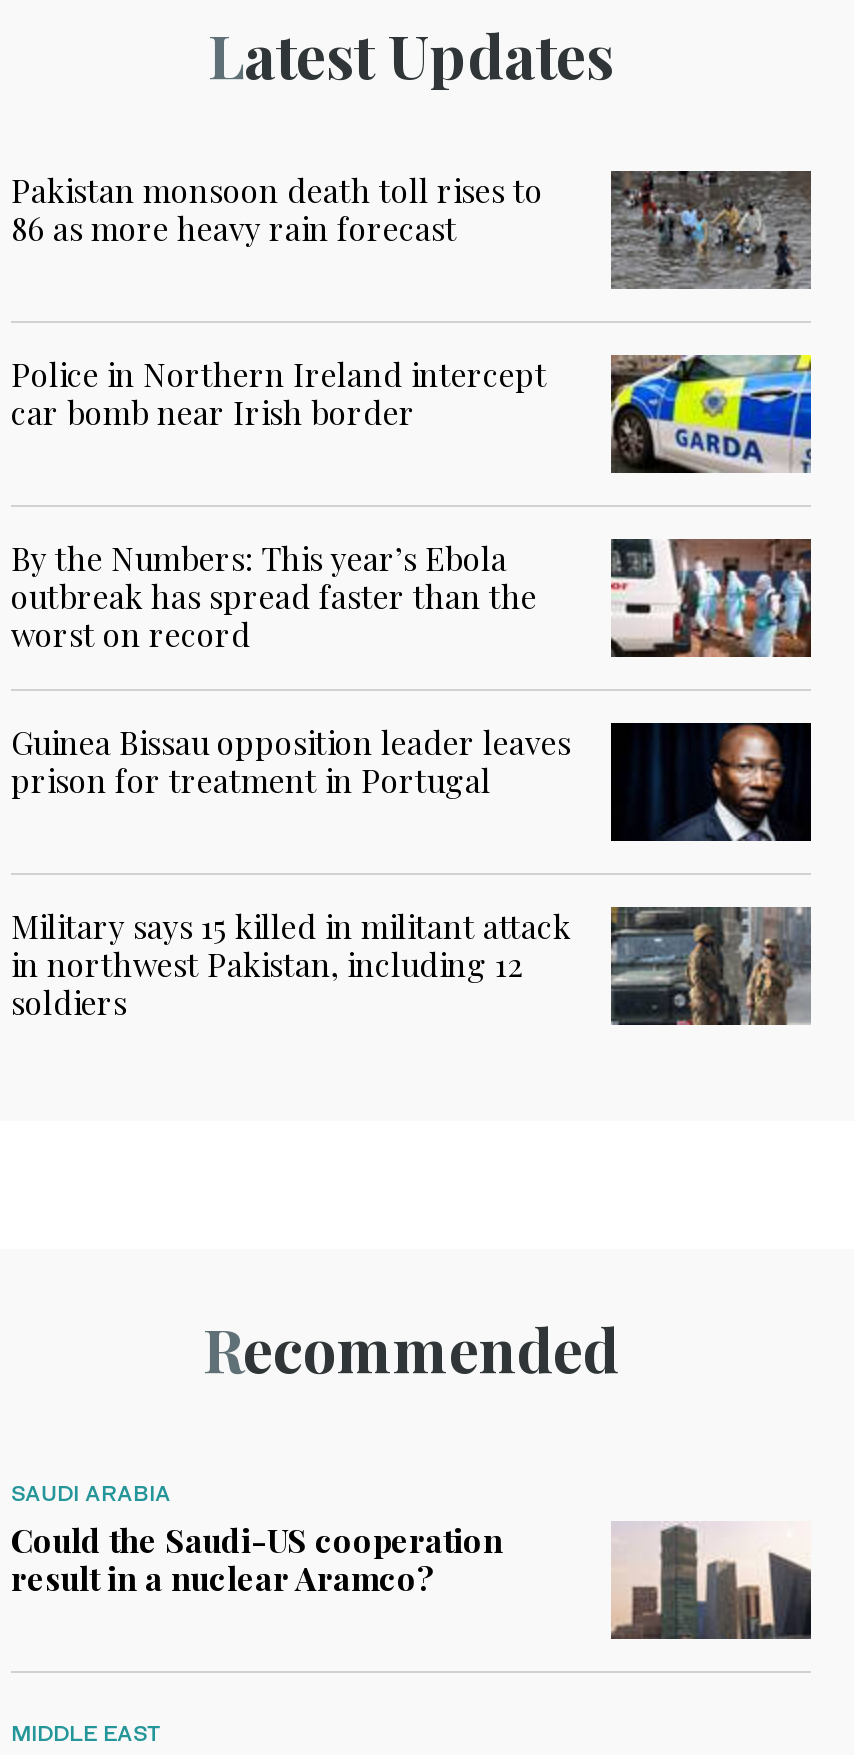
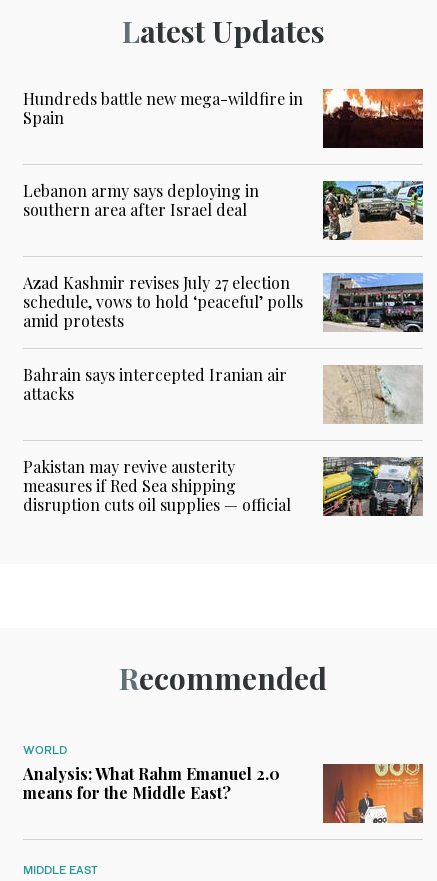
- [image]
- Pakistan monsoon death toll rises to
- 86 as more heavy rain forecast
+ [image]
+ Hundreds battle new mega-wildfire in
+ Spain

- Police in Northern Ireland intercept
- car bomb near Irish border
+ Lebanon army says deploying in
+ southern area after Israel deal

- [image]
+ [image]

- [image]
- By the Numbers: This year’s Ebola
- outbreak has spread faster than the
- worst on record
+ [image]
+ Azad Kashmir revises July 27 election
+ schedule, vows to hold ‘peaceful’ polls
+ amid protests

- [image]
- Guinea Bissau opposition leader leaves
- prison for treatment in Portugal
+ [image]
+ Bahrain says intercepted Iranian air
+ attacks

- [image]
- Military says 15 killed in militant attack
- in northwest Pakistan, including 12
- soldiers
+ [image]
+ Pakistan may revive austerity
+ measures if Red Sea shipping
+ disruption cuts oil supplies — official

- SAUDI ARABIA
- Could the Saudi-US cooperation
- result in a nuclear Aramco?
+ WORLD
+ Analysis: What Rahm Emanuel 2.0
+ means for the Middle East?

- [image]
+ [image]
